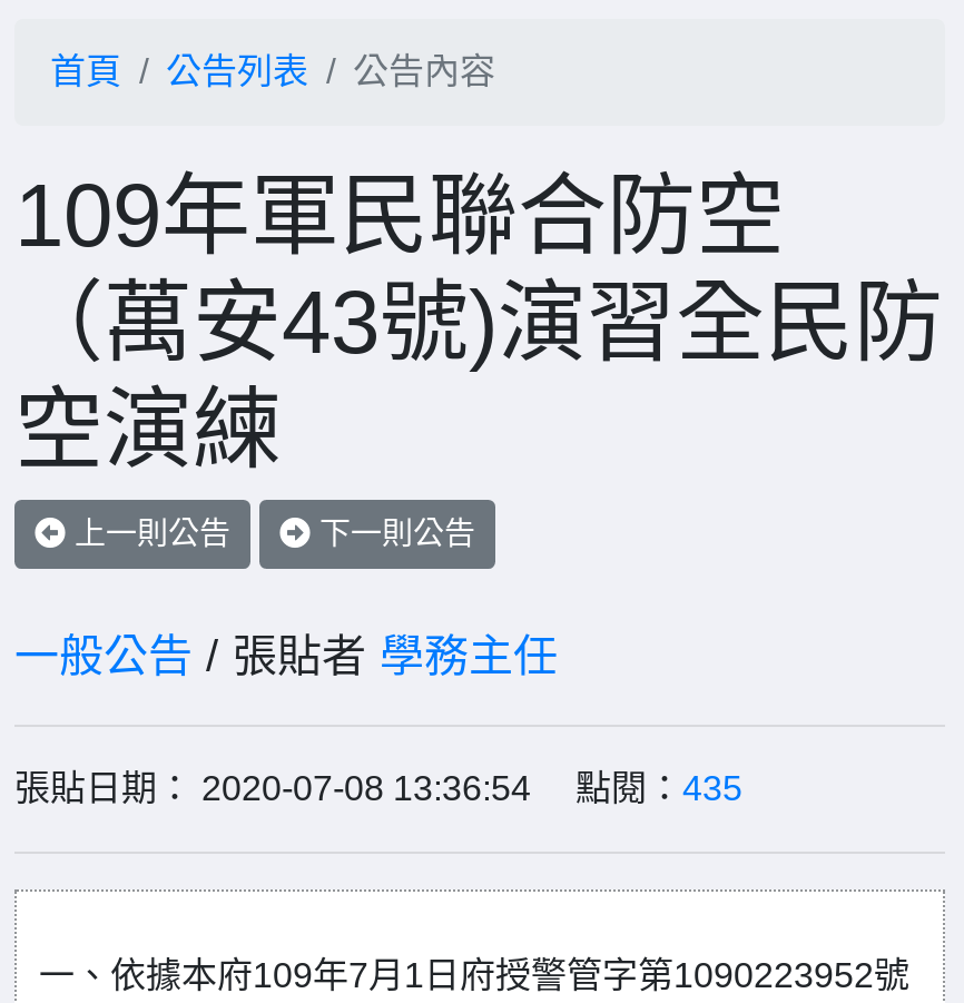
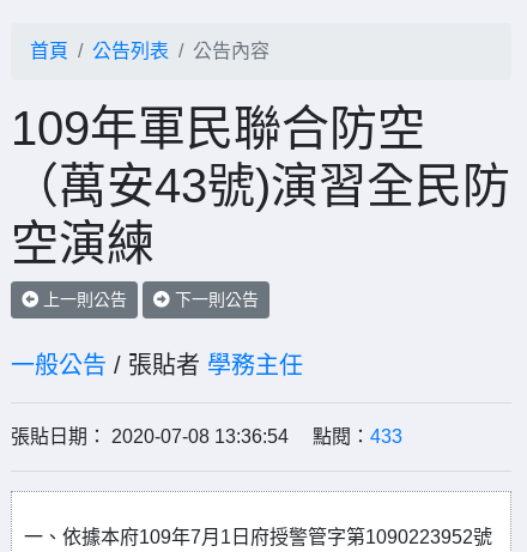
- 張貼日期： 2020-07-08 13:36:54 點閱：435
+ 張貼日期： 2020-07-08 13:36:54 點閱：433
